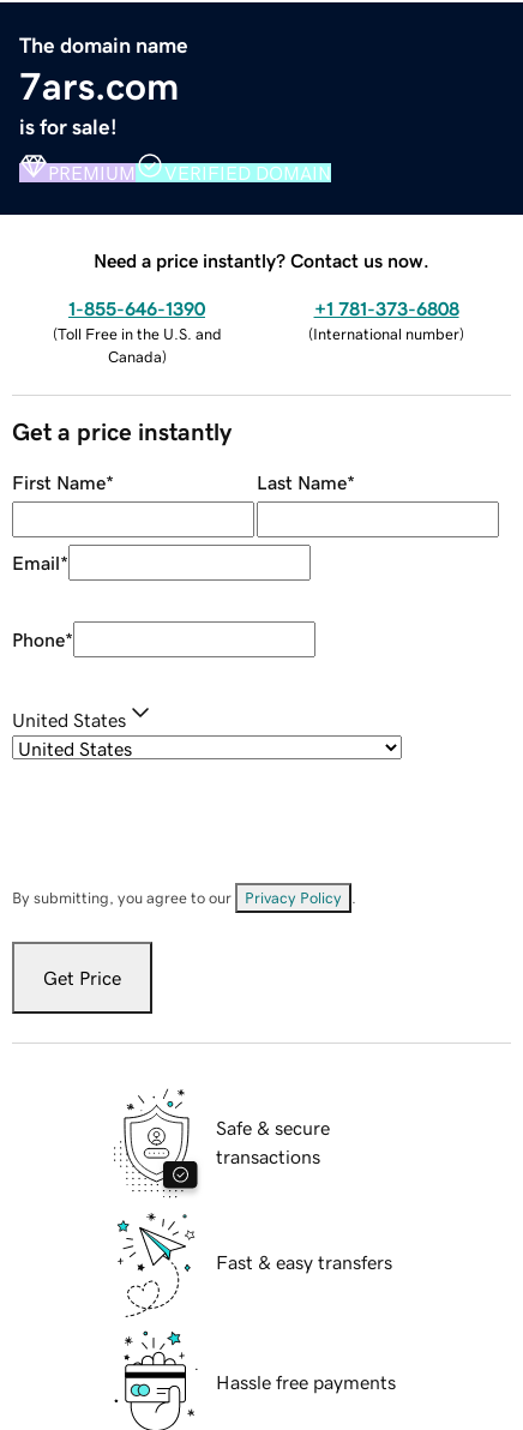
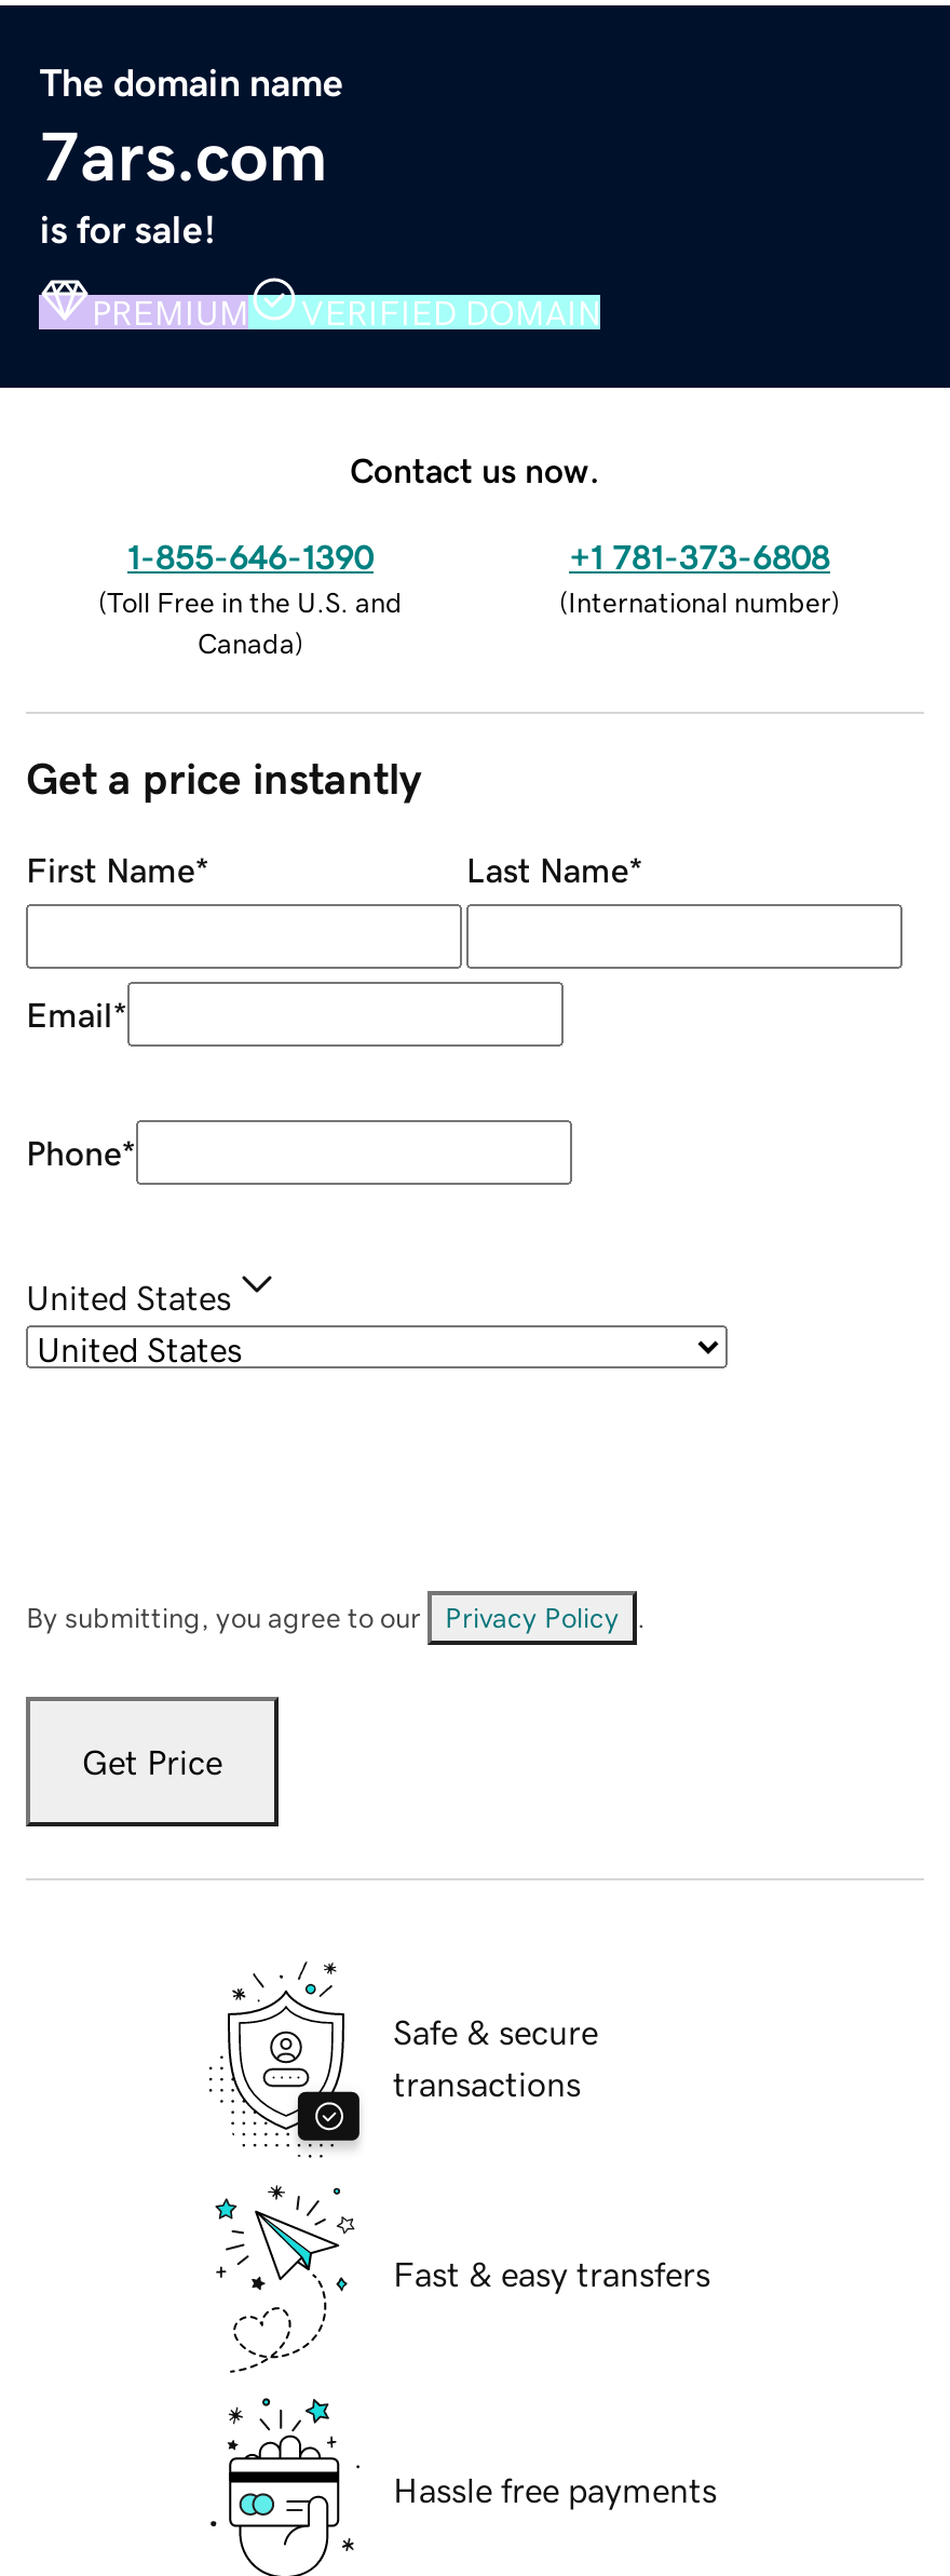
- Need a price instantly? Contact us now.
+ Contact us now.
